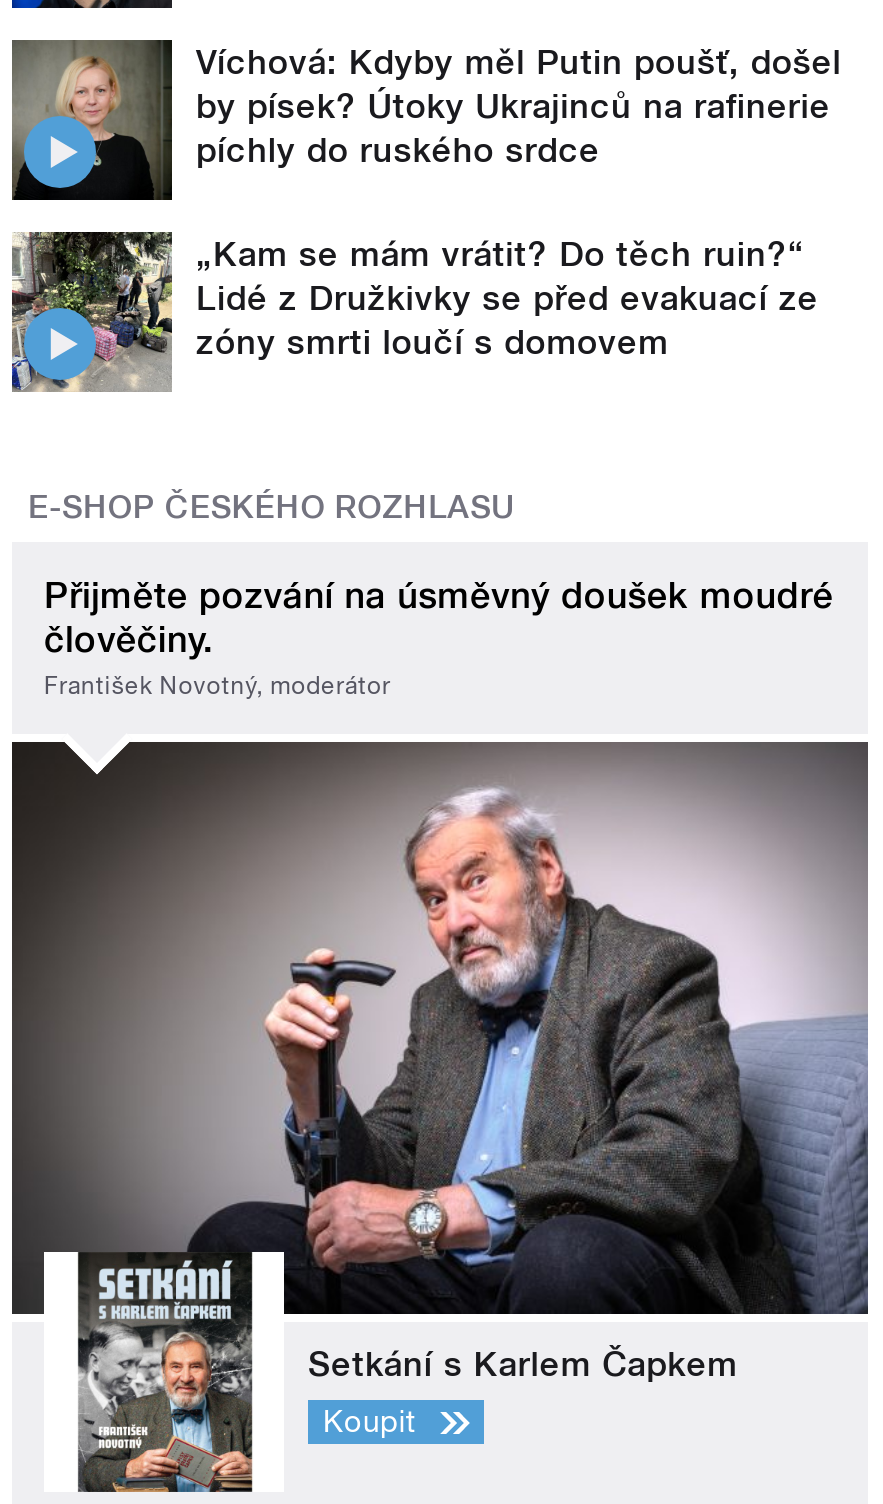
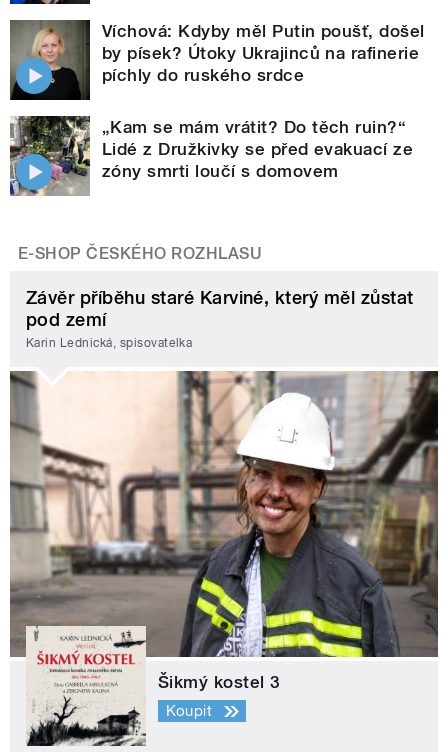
- Přijměte pozvání na úsměvný doušek moudré
- člověčiny.
- František Novotný, moderátor
+ Závěr příběhu staré Karviné, který měl zůstat
+ pod zemí
+ Karin Lednická, spisovatelka

- [image]
- Setkání s Karlem Čapkem
+ [image]
+ Šikmý kostel 3
